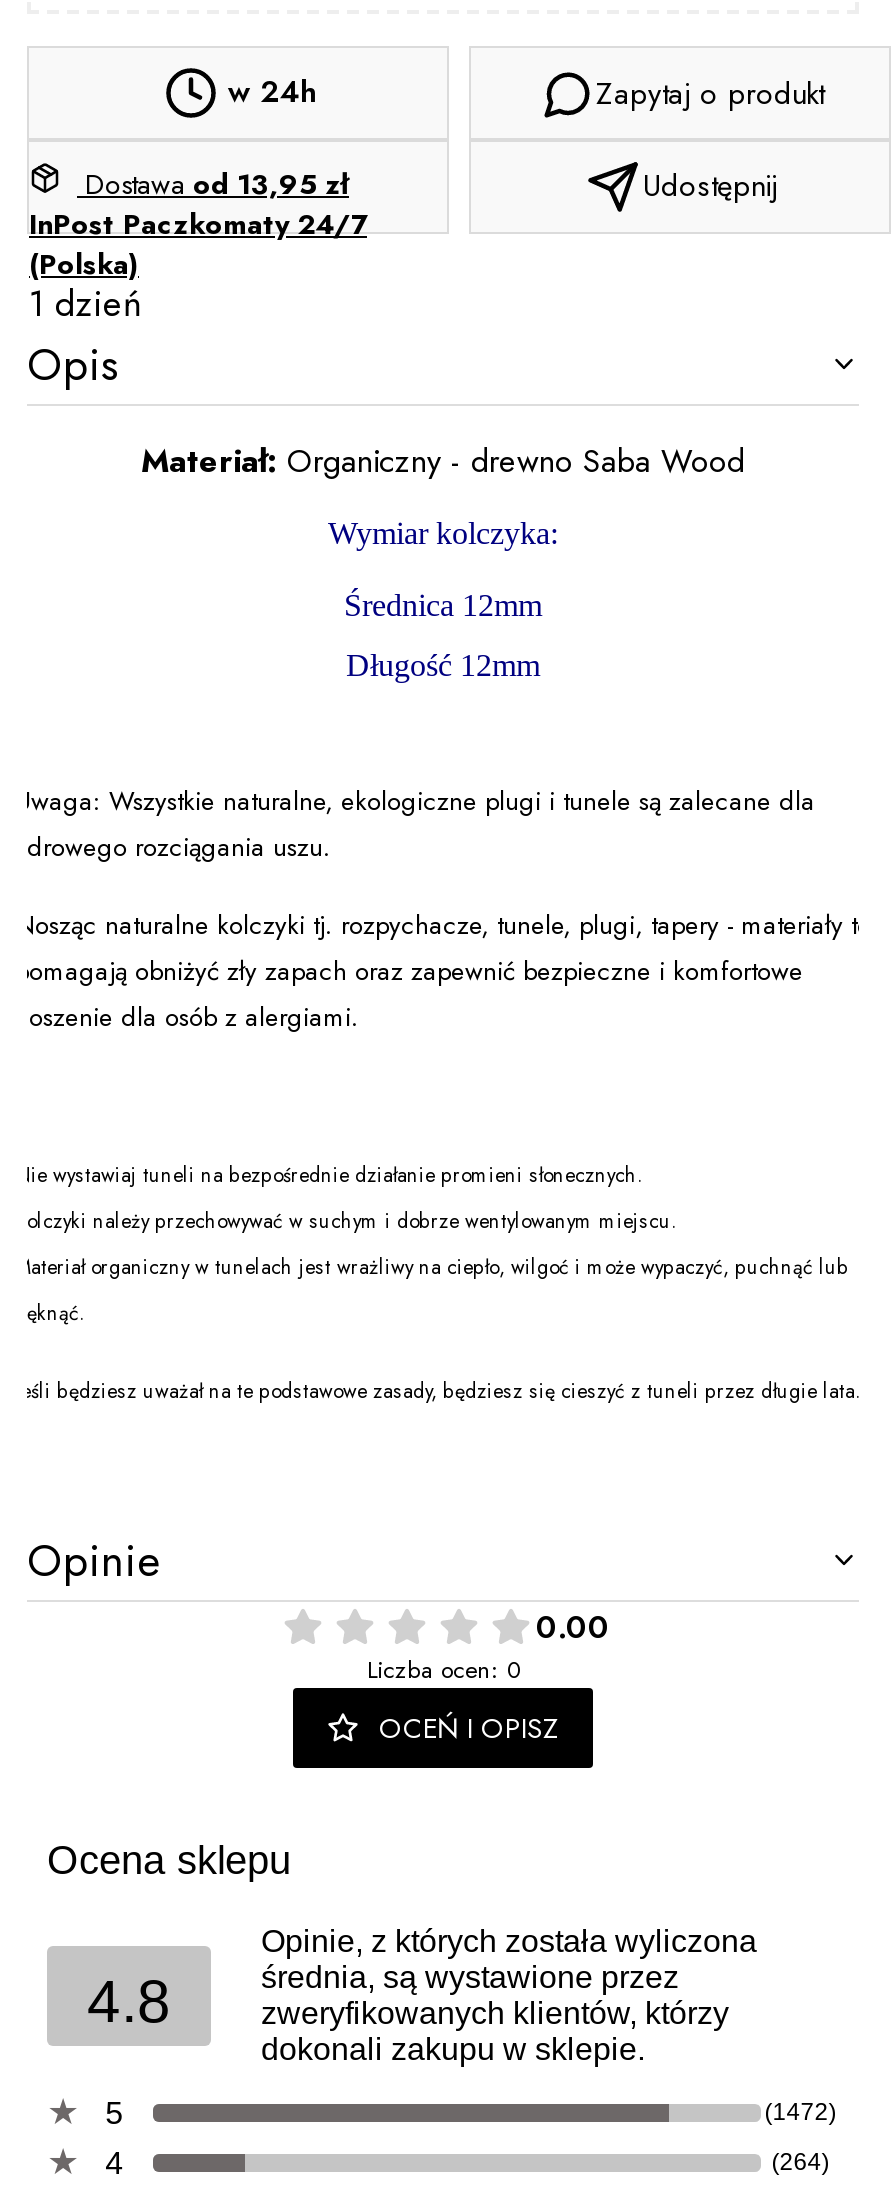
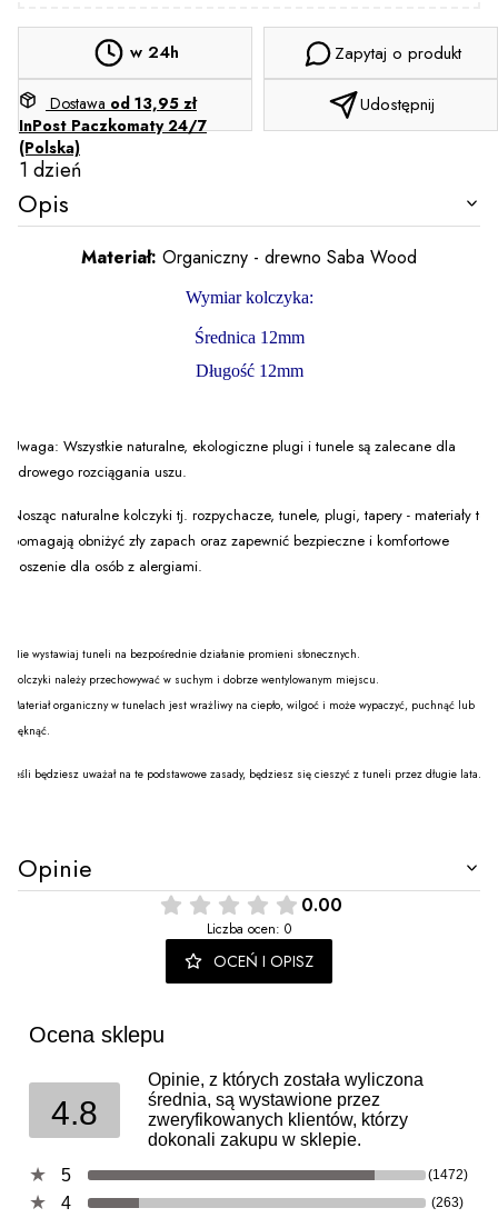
- (264)
+ (263)
